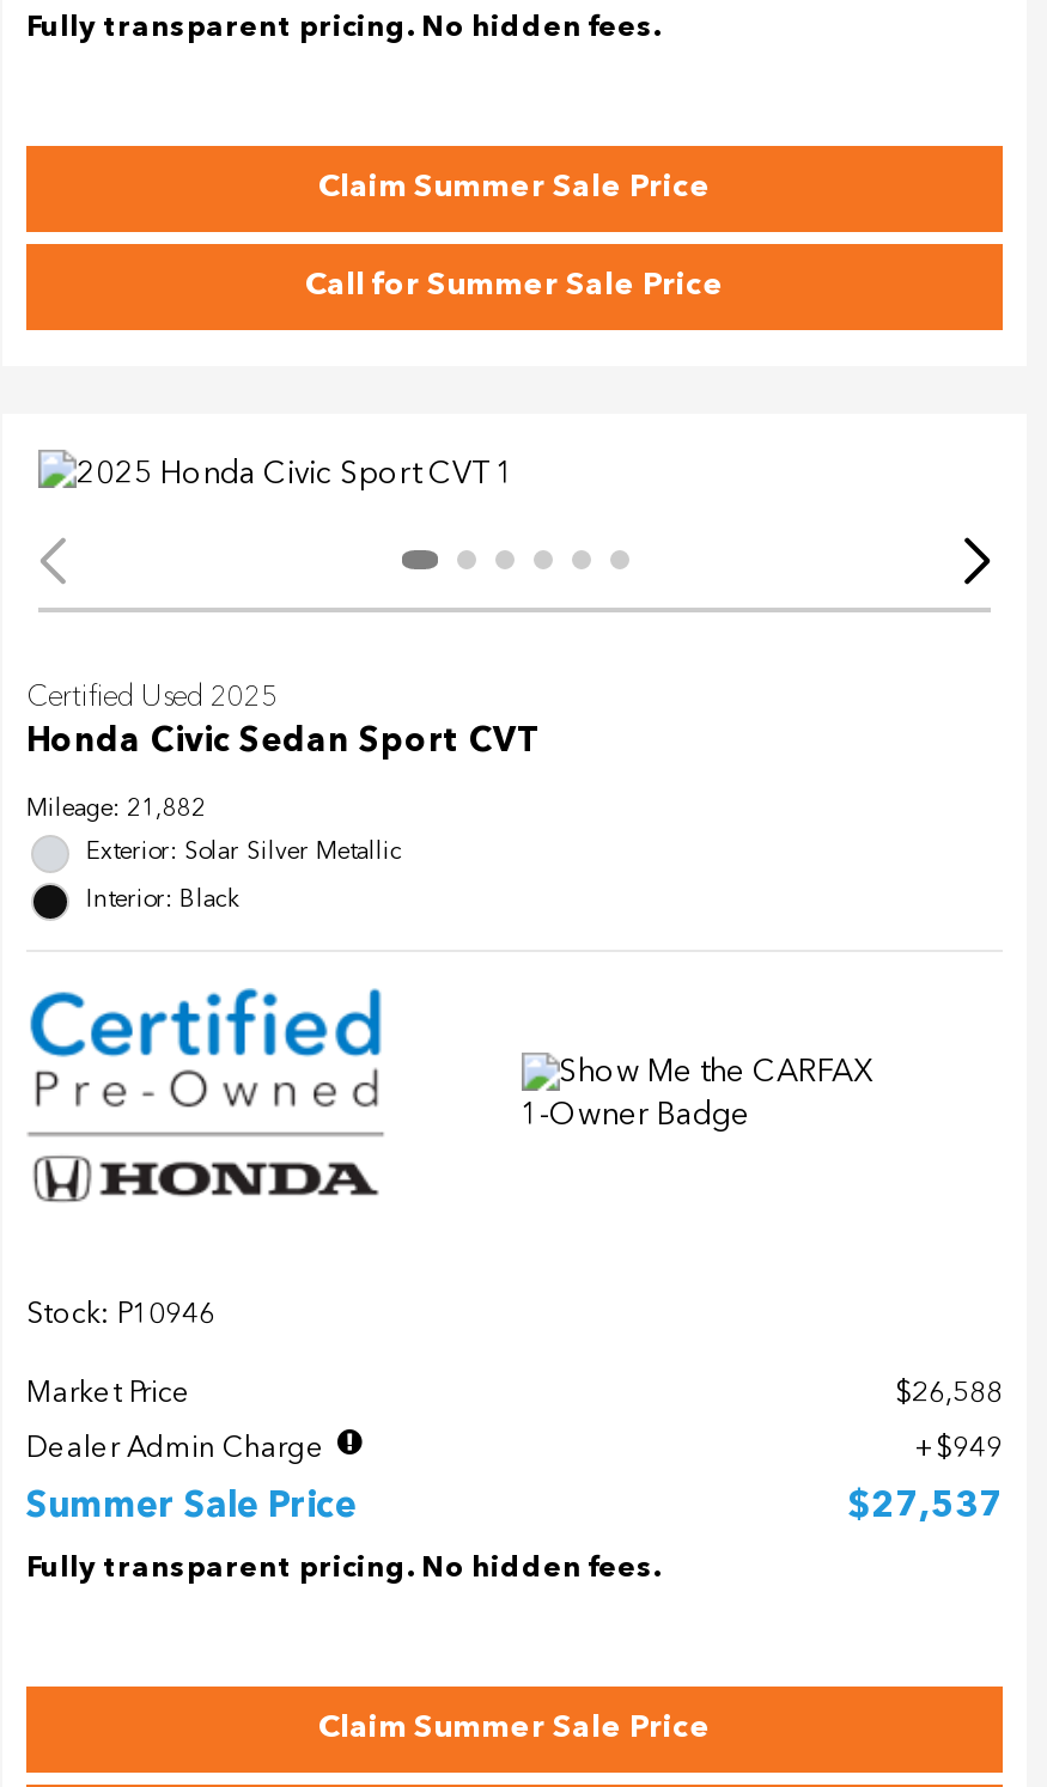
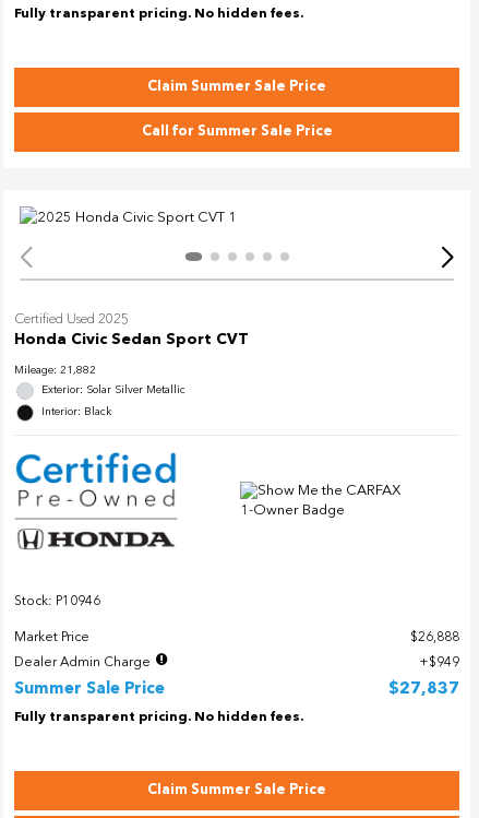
- $26,588
+ $26,888

- $27,537
+ $27,837
